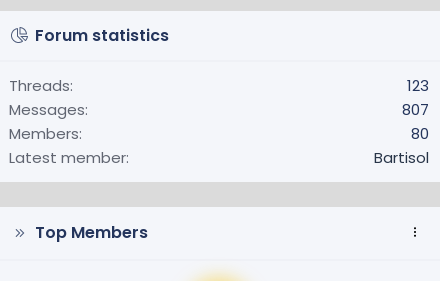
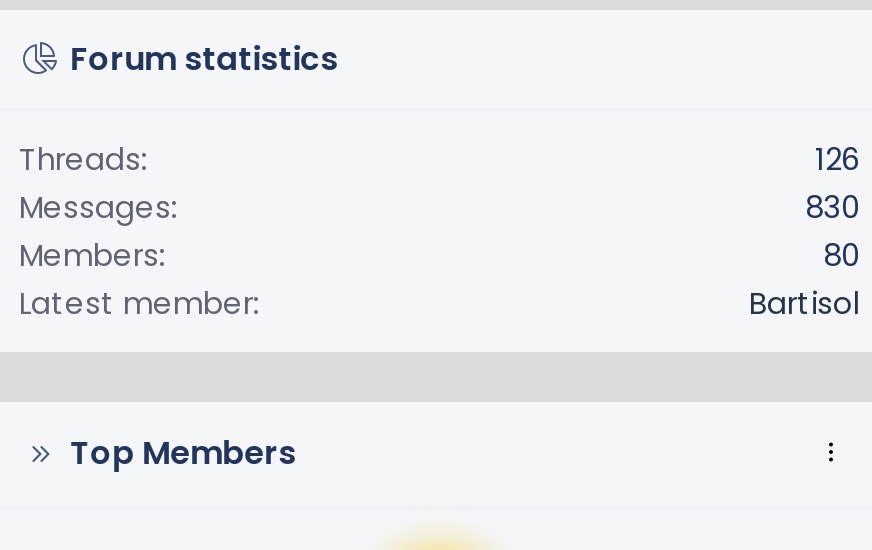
- 123
+ 126

- 807
+ 830
